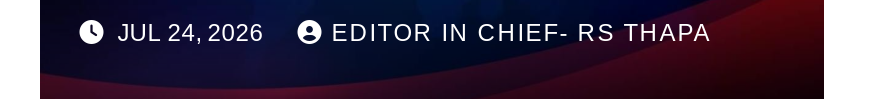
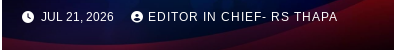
- JUL 24, 2026
+ JUL 21, 2026
